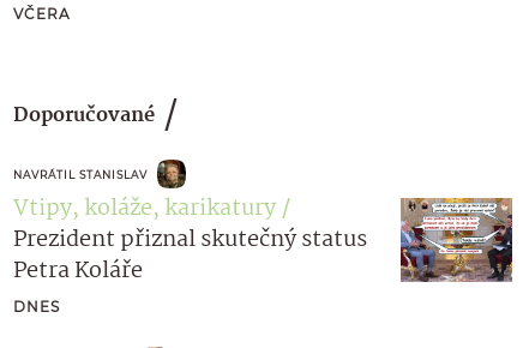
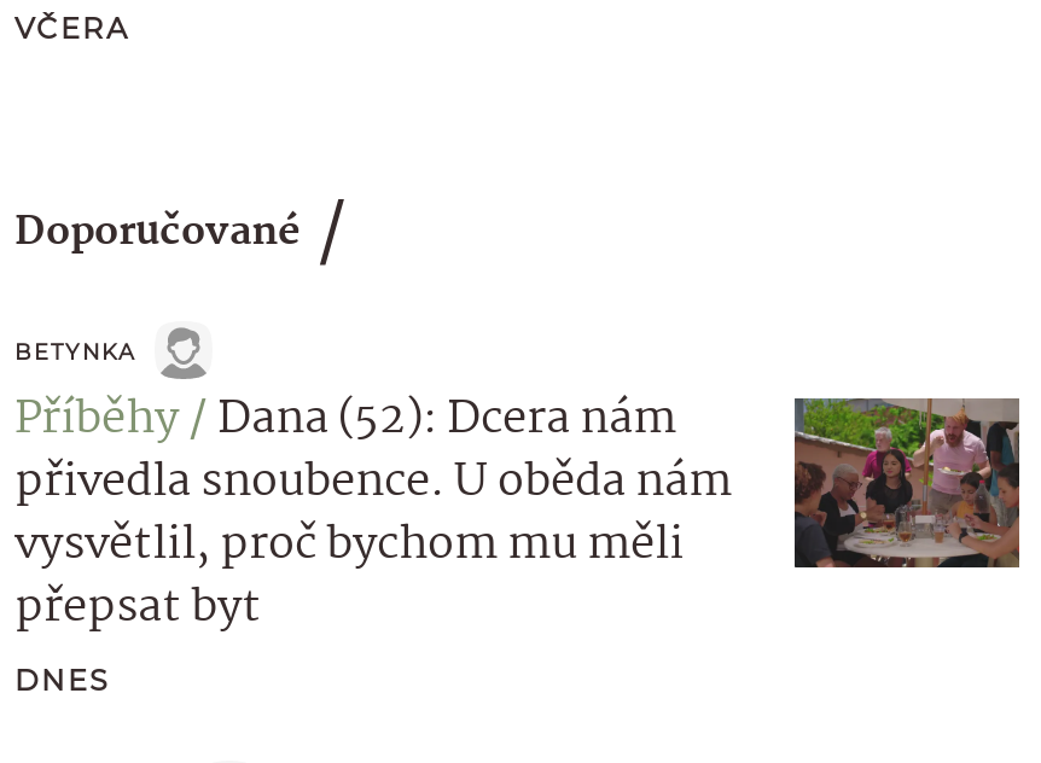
- [image]
- NAVRÁTIL STANISLAV
- Vtipy, koláže, karikatury
- Prezident přiznal skutečný status
- Petra Koláře
+ [image]
+ BETYNKA
+ Příběhy Dana (52): Dcera nám
+ přivedla snoubence. U oběda nám
+ vysvětlil, proč bychom mu měli
+ přepsat byt
